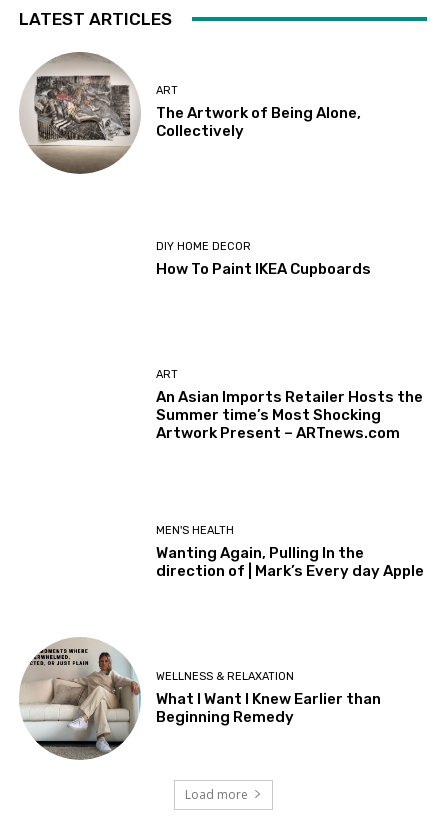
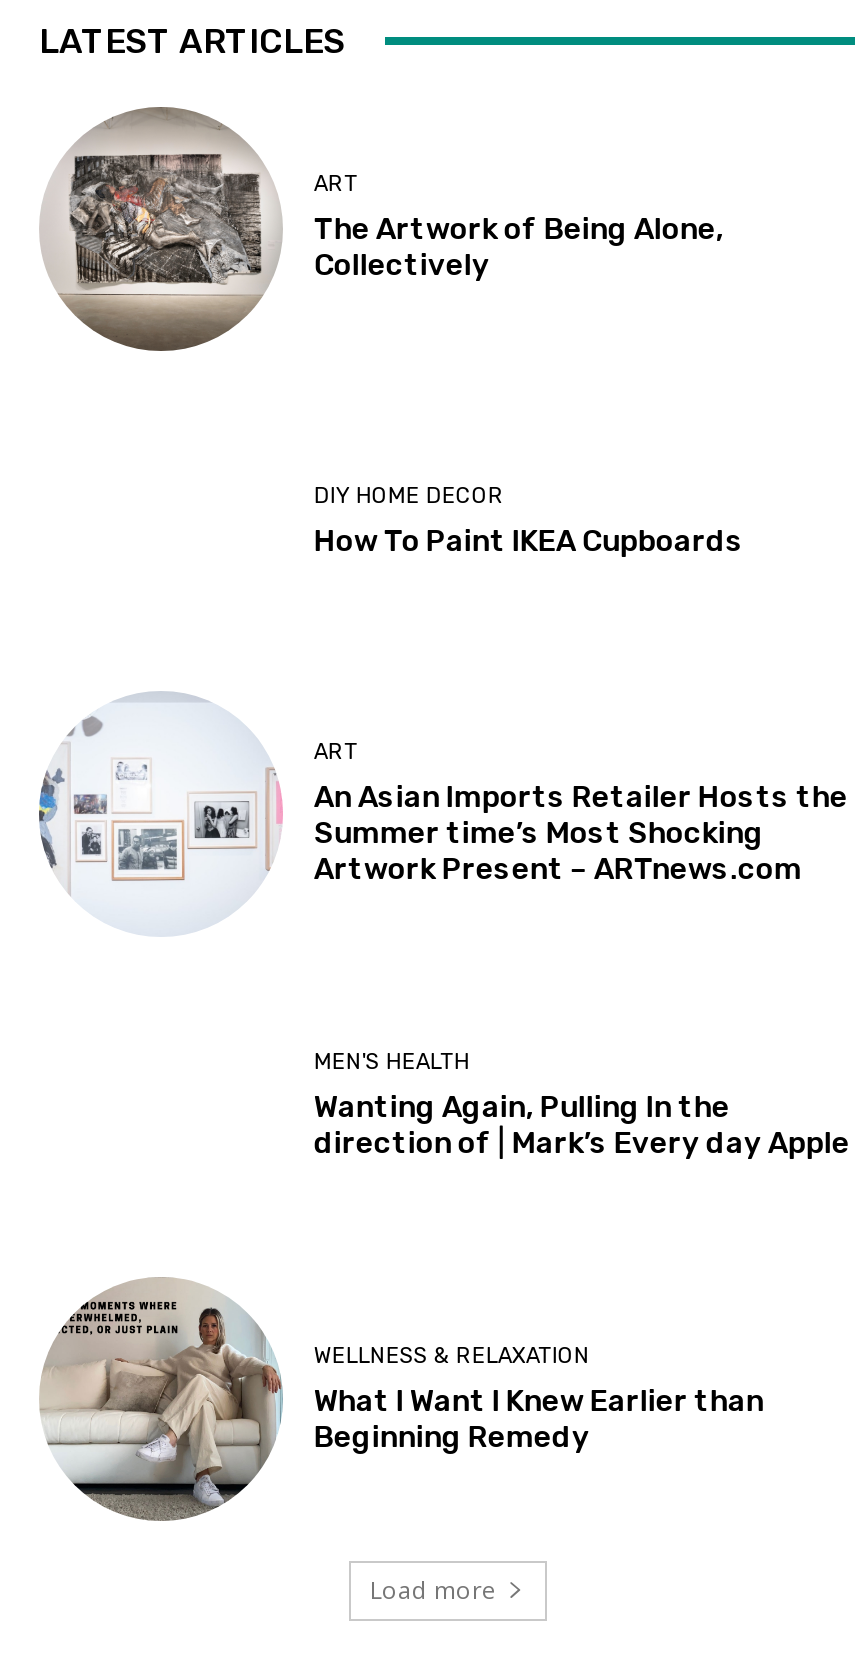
+ [image]
